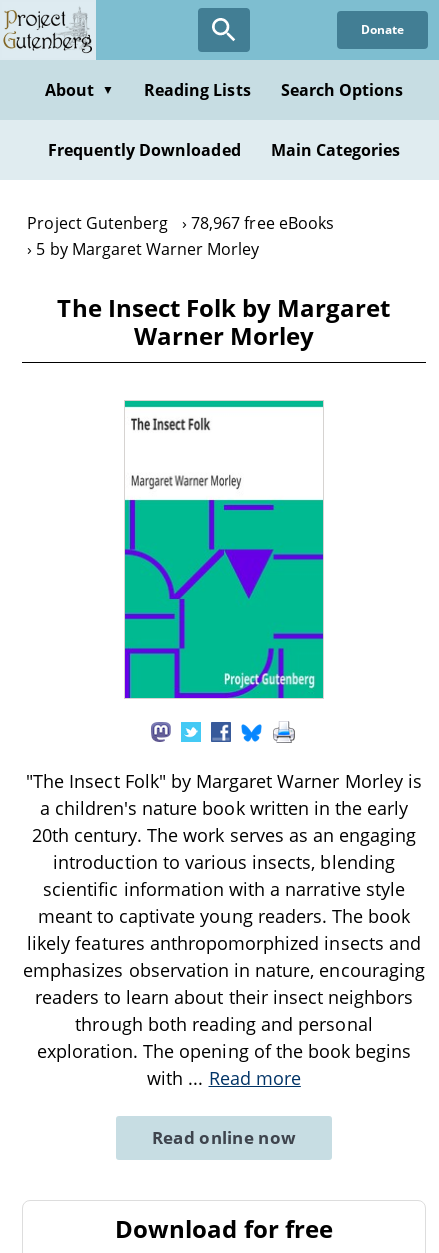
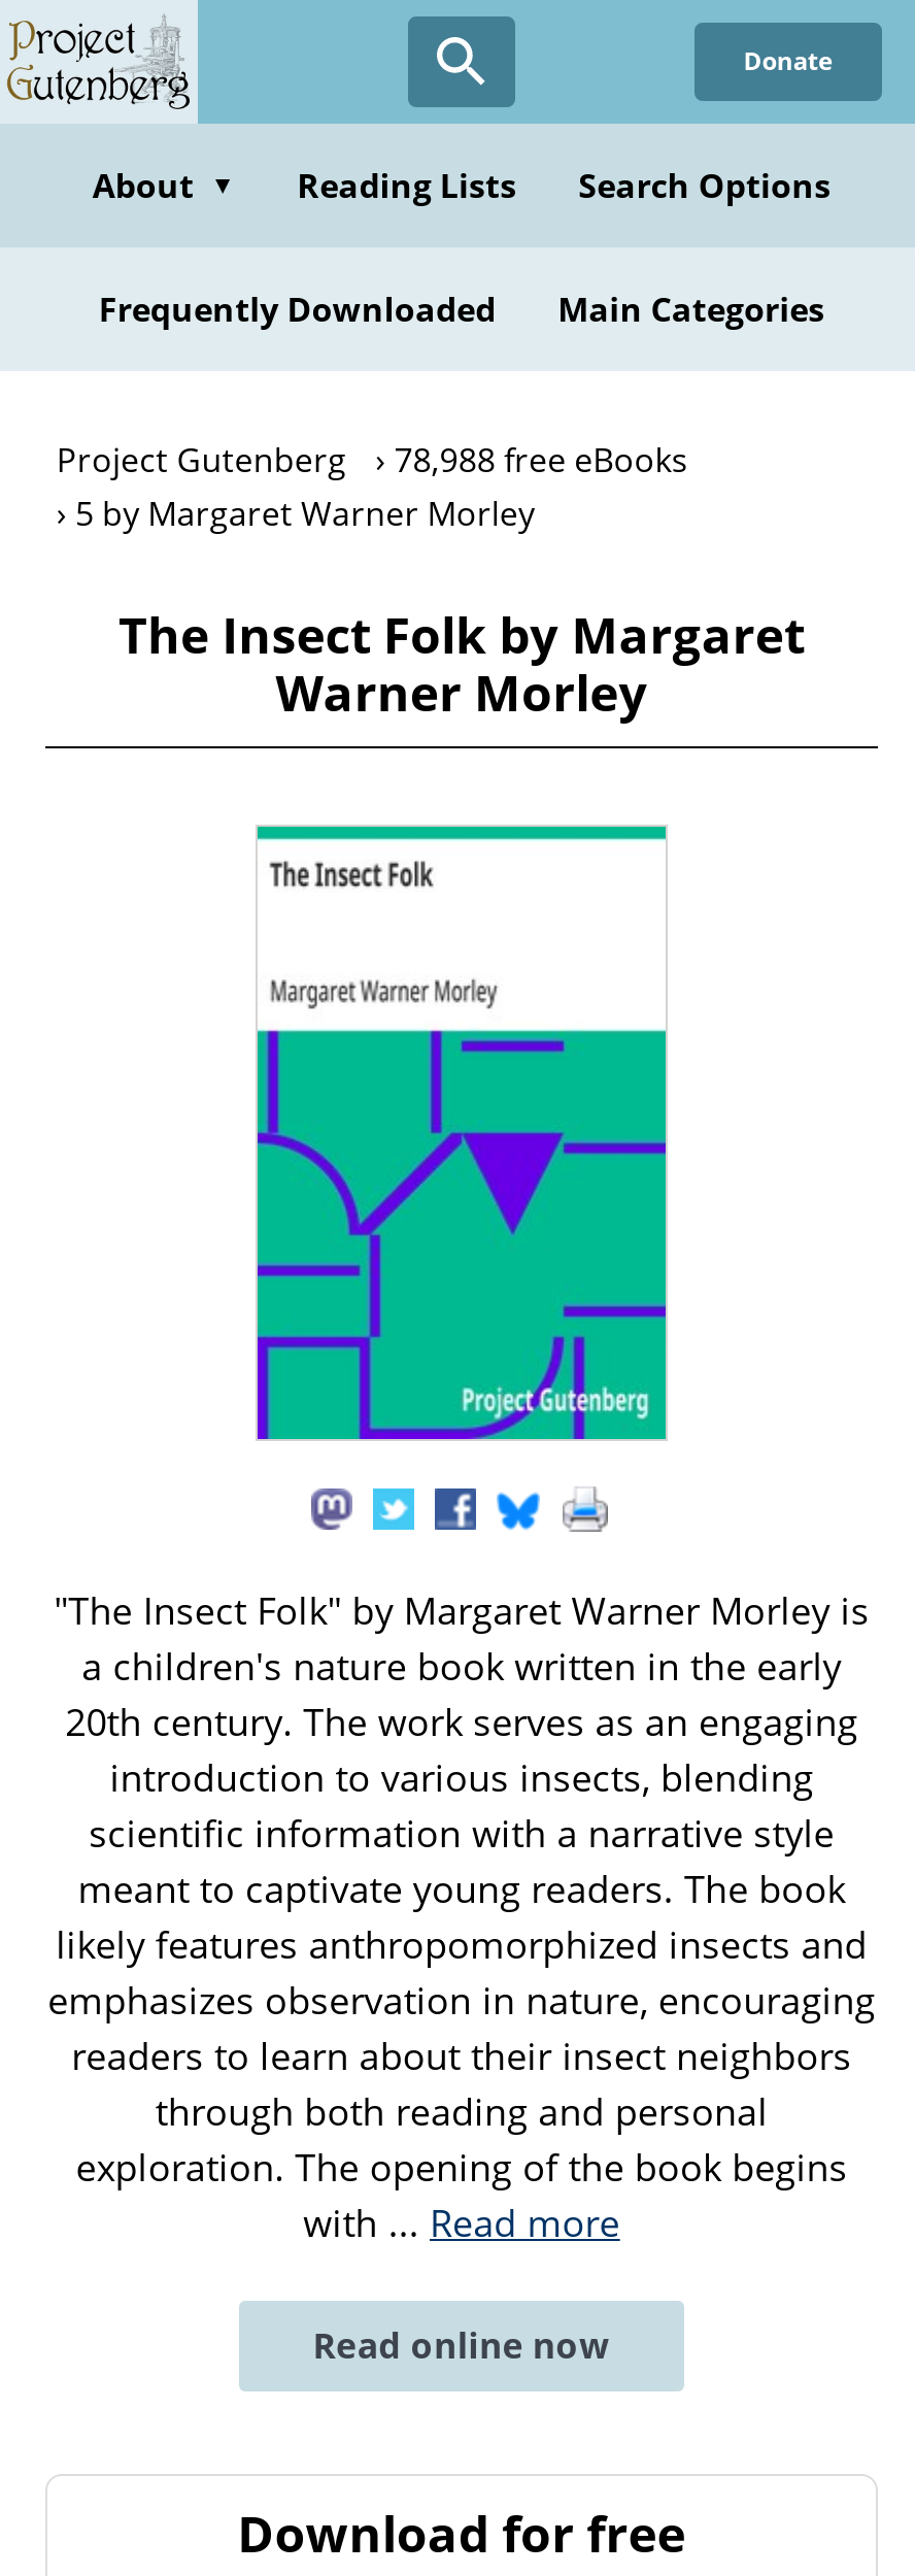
- Project Gutenberg 78,967 free eBooks
+ Project Gutenberg 78,988 free eBooks
